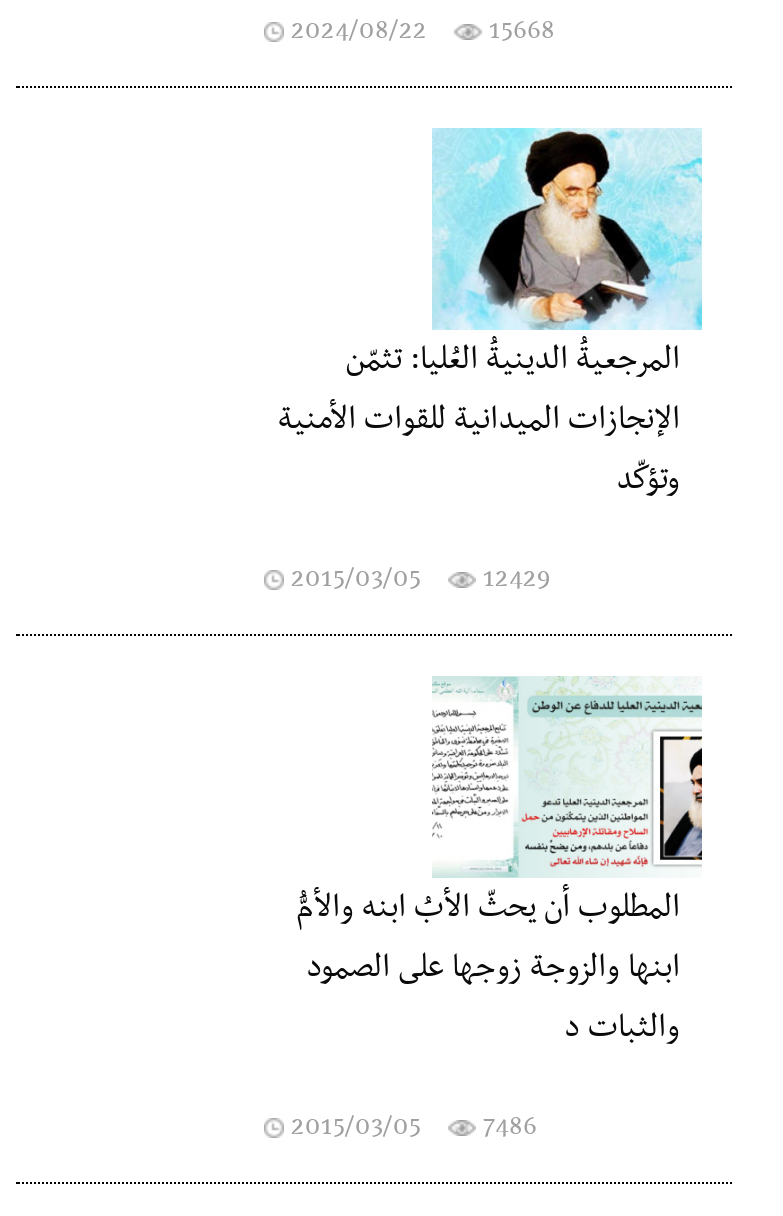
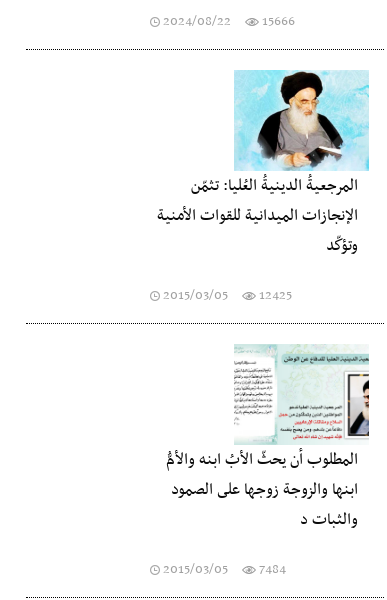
- 2024/08/22 15668
+ 2024/08/22 15666

- 2015/03/05 12429
+ 2015/03/05 12425

- 2015/03/05 7486
+ 2015/03/05 7484
